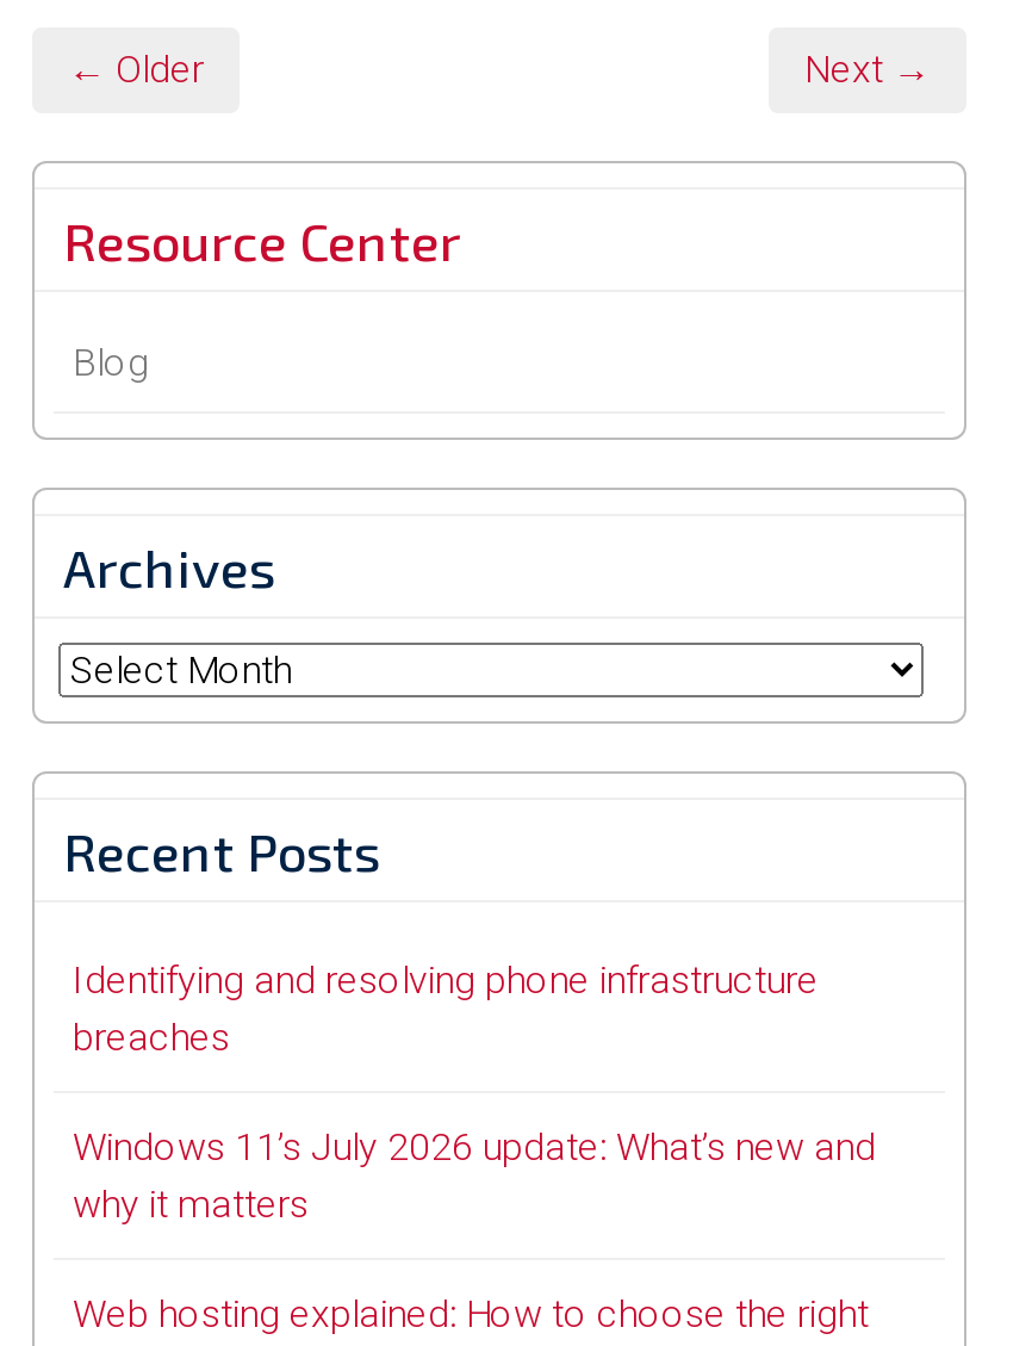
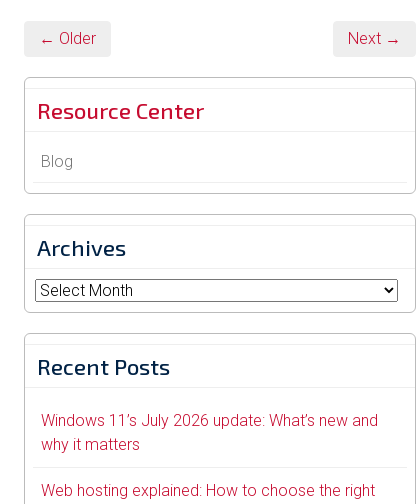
- Identifying and resolving phone infrastructure
- breaches
